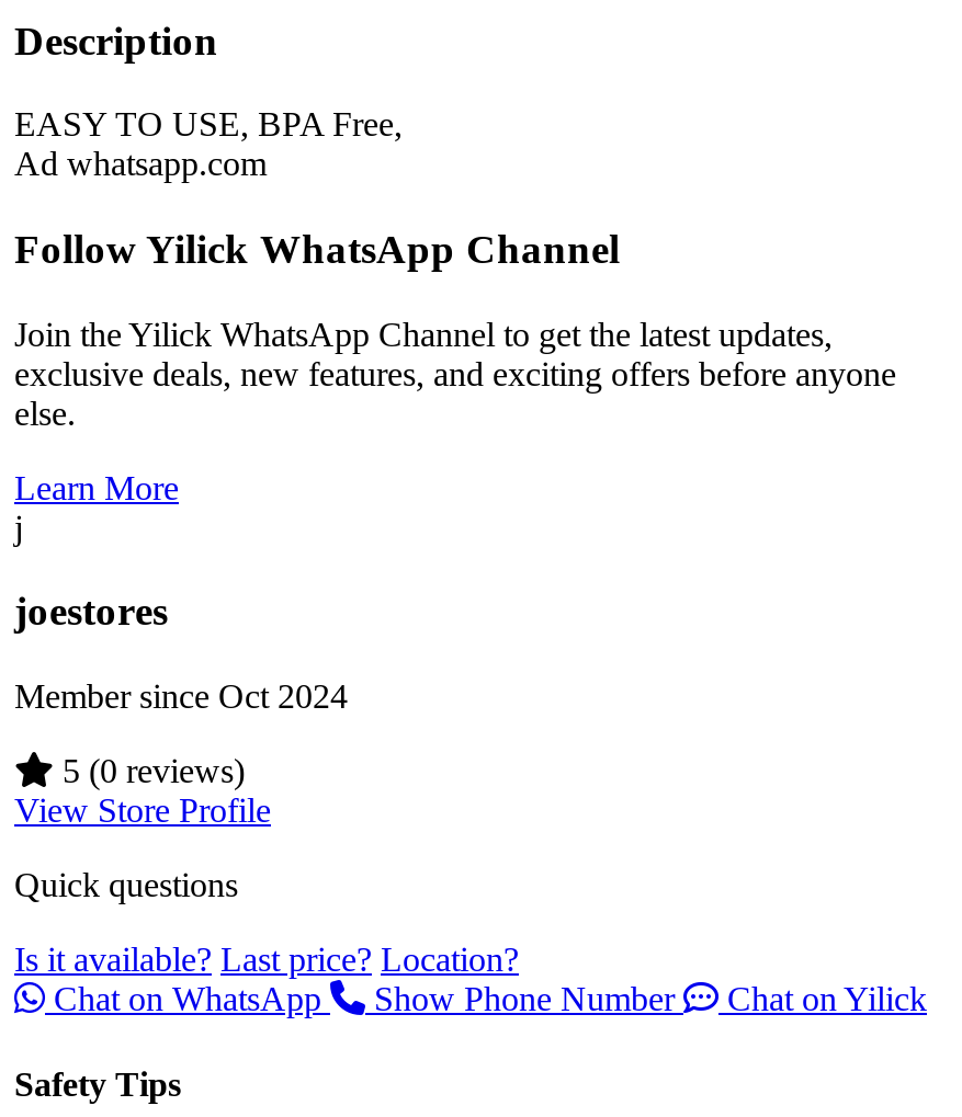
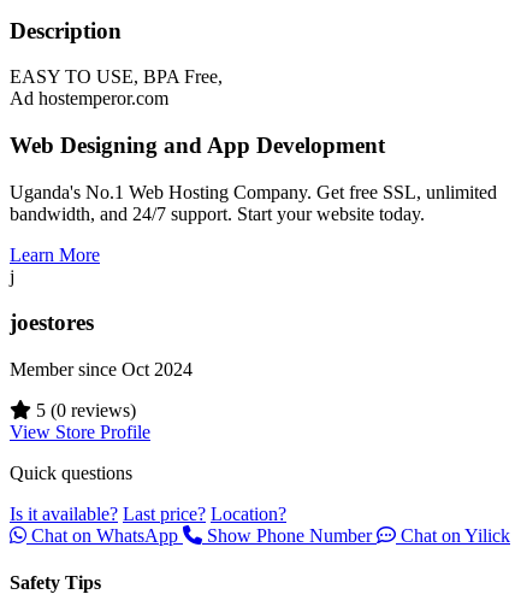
- Ad whatsapp.com
+ Ad hostemperor.com

- Follow Yilick WhatsApp Channel
+ Web Designing and App Development

- Join the Yilick WhatsApp Channel to get the latest updates,
- exclusive deals, new features, and exciting offers before anyone
- else.
+ Uganda's No.1 Web Hosting Company. Get free SSL, unlimited
+ bandwidth, and 24/7 support. Start your website today.
